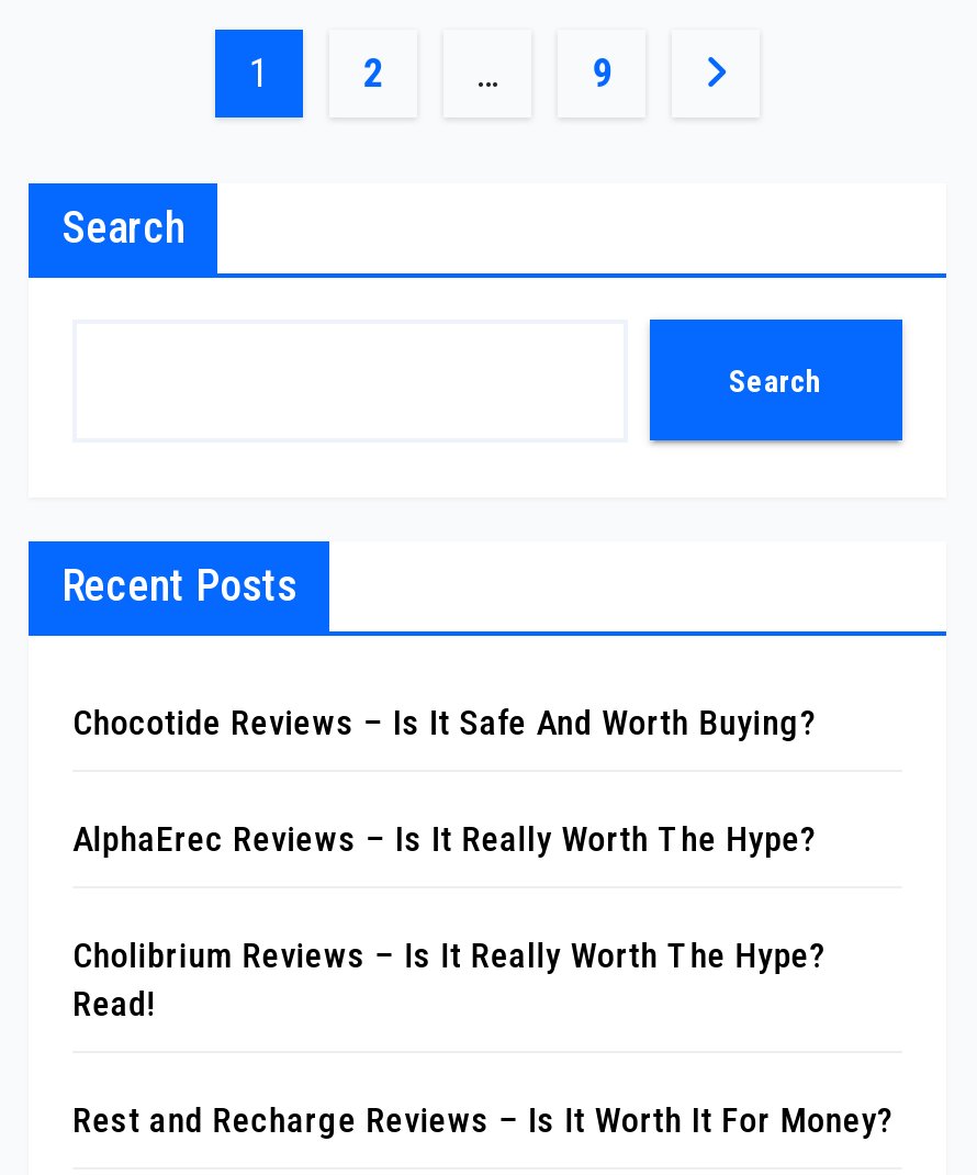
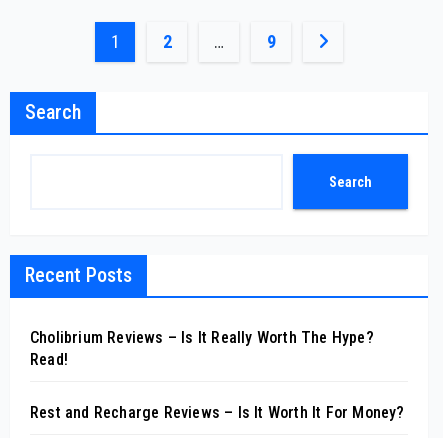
- Chocotide Reviews – Is It Safe And Worth Buying?
- AlphaErec Reviews – Is It Really Worth The Hype?
